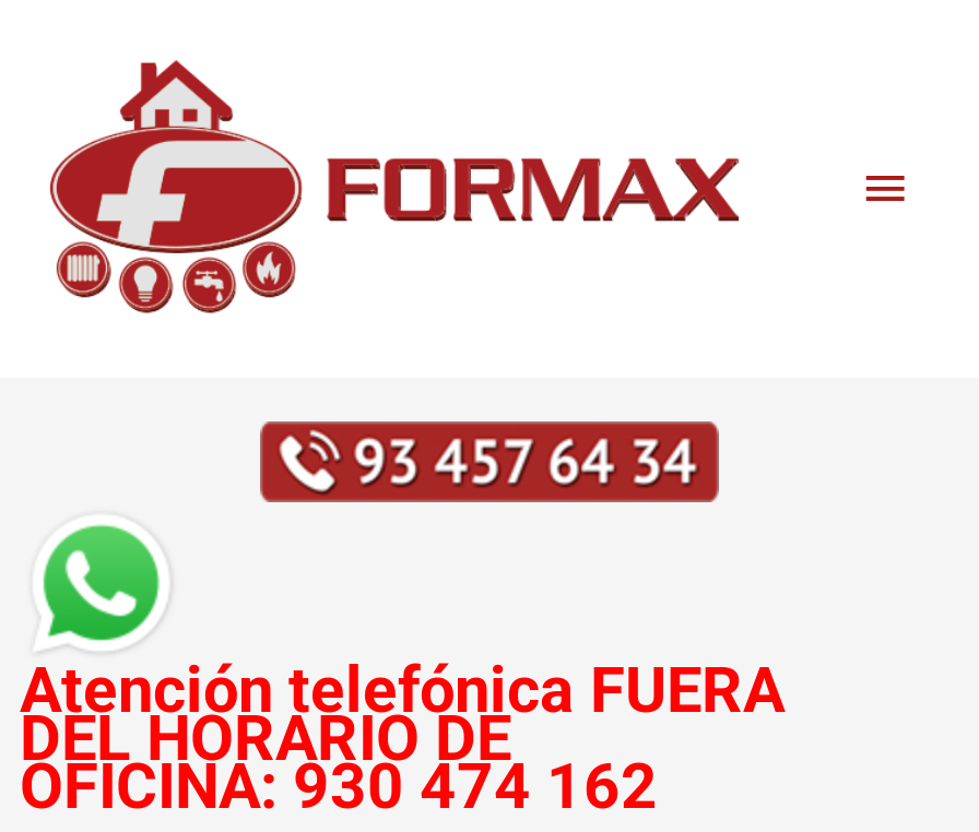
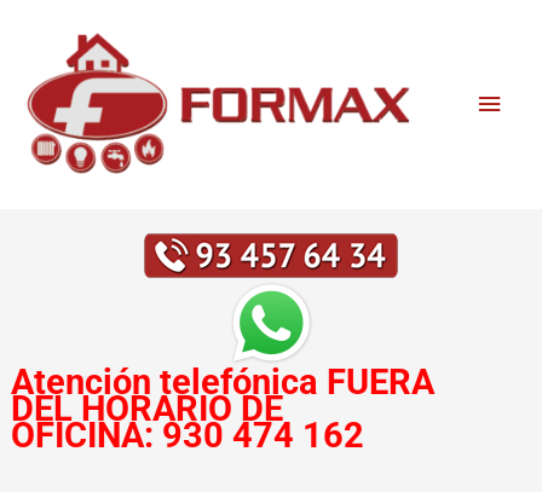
+ [image]

- [image]
